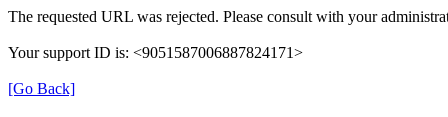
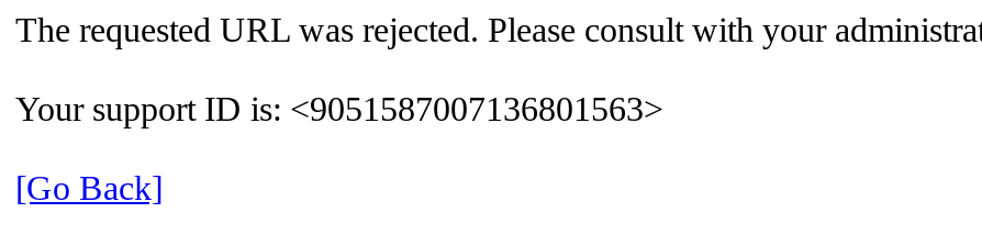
- Your support ID is: <9051587006887824171>
+ Your support ID is: <9051587007136801563>
